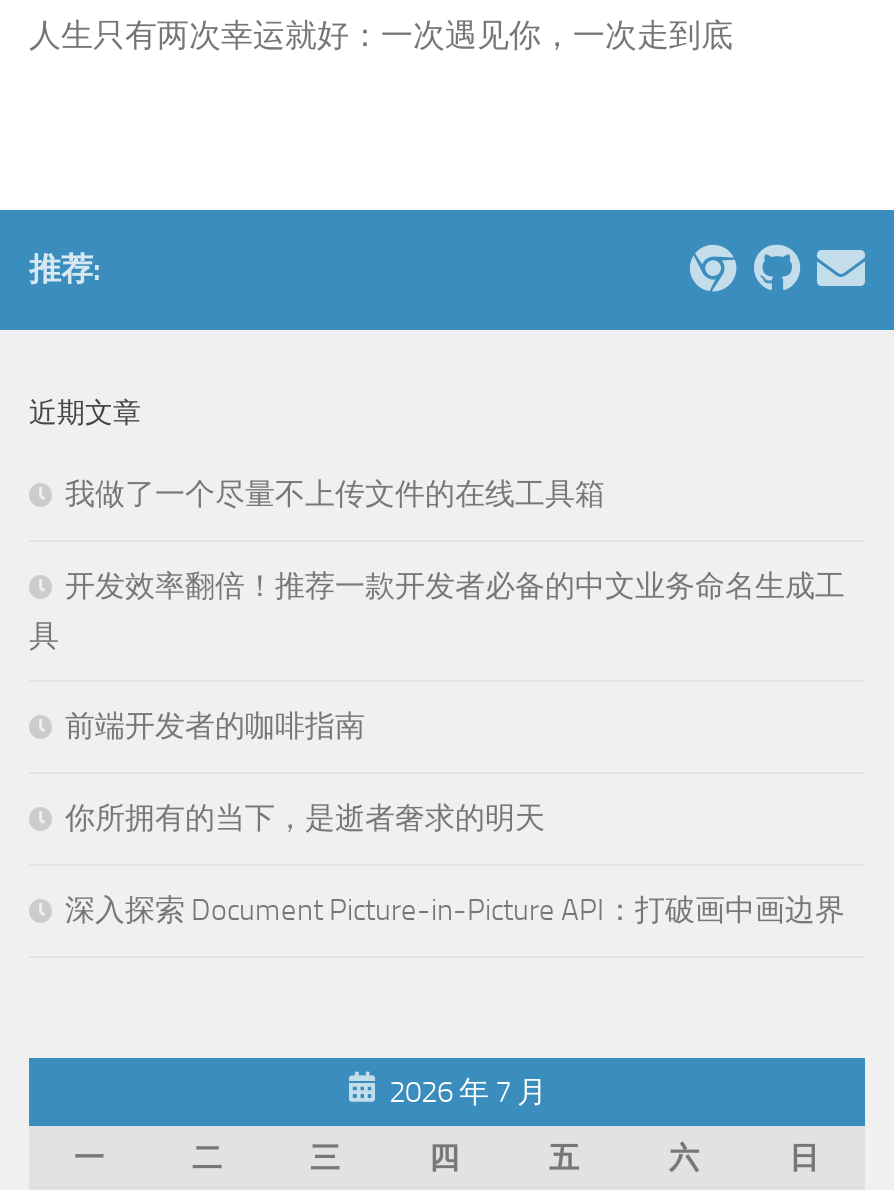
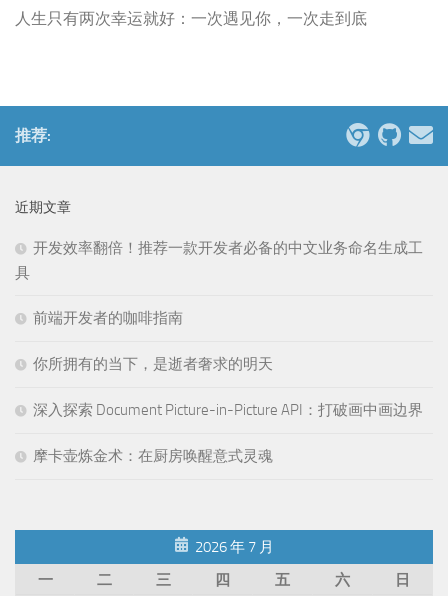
- 我做了一个尽量不上传文件的在线工具箱

moved up: 开发效率翻倍！推荐一款开发者必备的中文业务命名生成工 | 前端开发者的咖啡指南 | 你所拥有的当下，是逝者奢求的明天 | 深入探索 Document Picture-in-Picture API：打破画中画边界

+ 摩卡壶炼金术：在厨房唤醒意式灵魂
